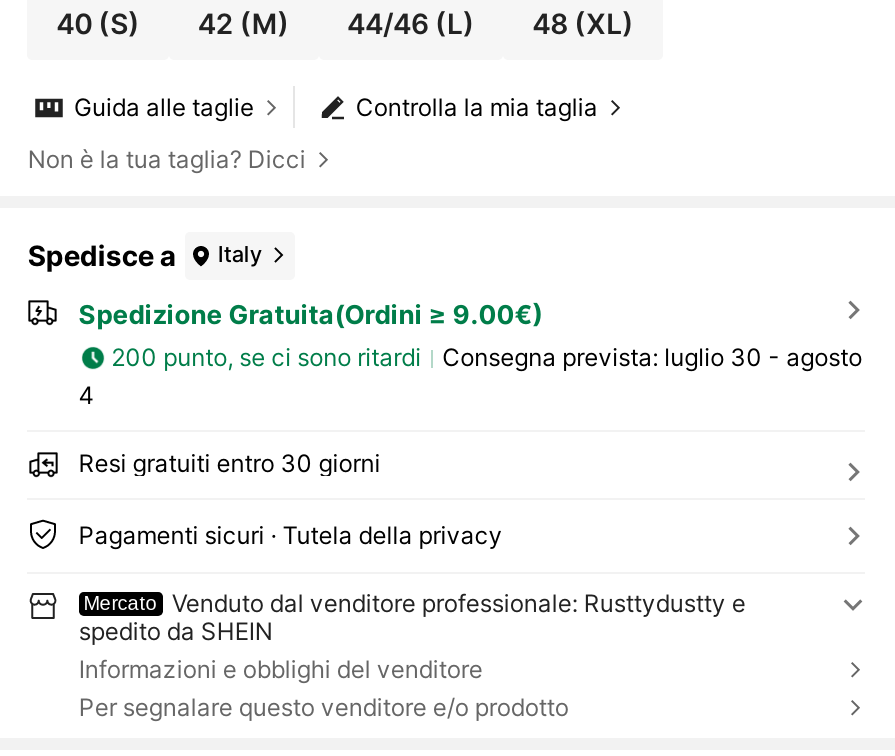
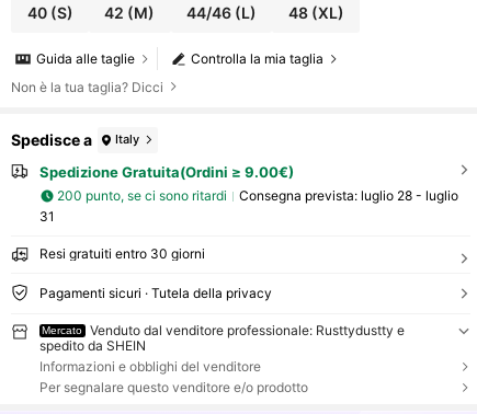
- Consegna prevista: luglio 30 - agosto
+ Consegna prevista: luglio 28 - luglio

- 4
+ 31
